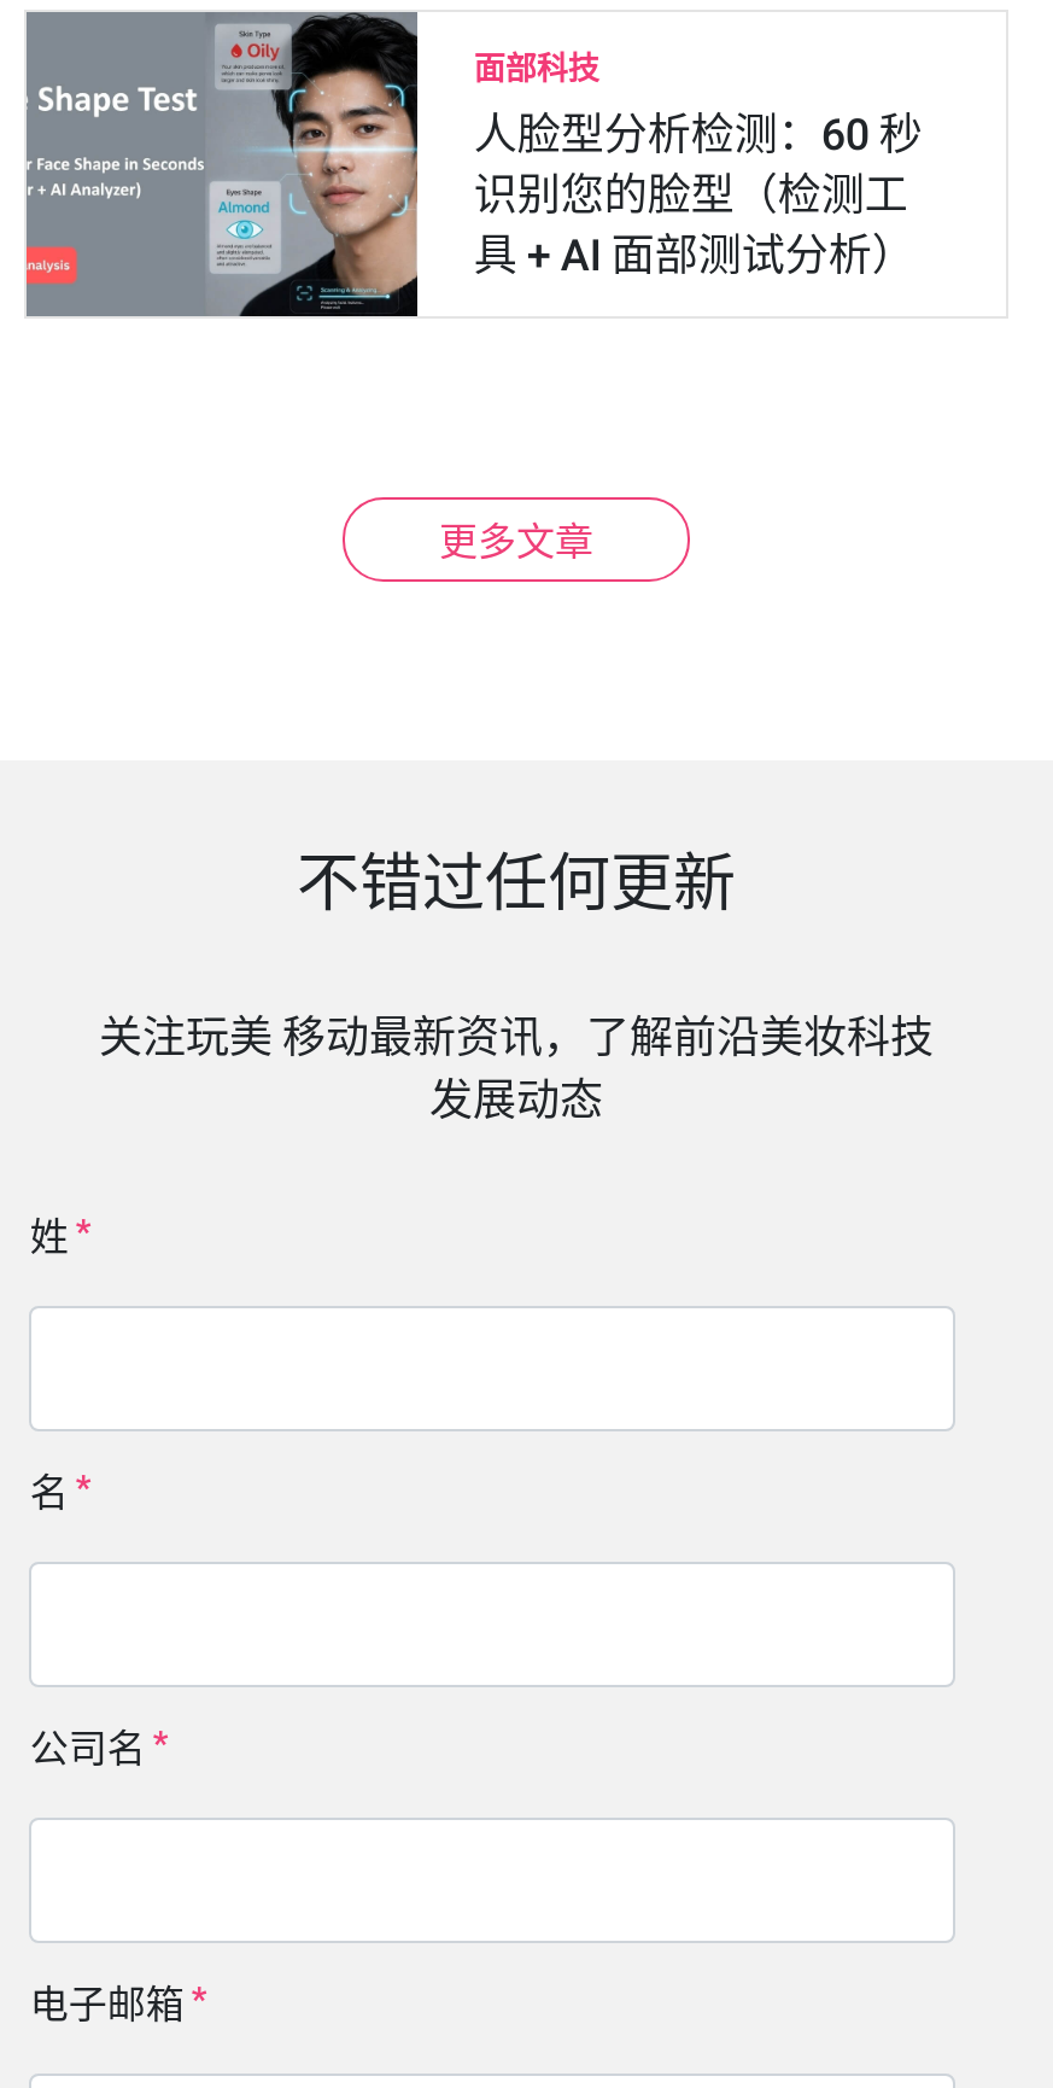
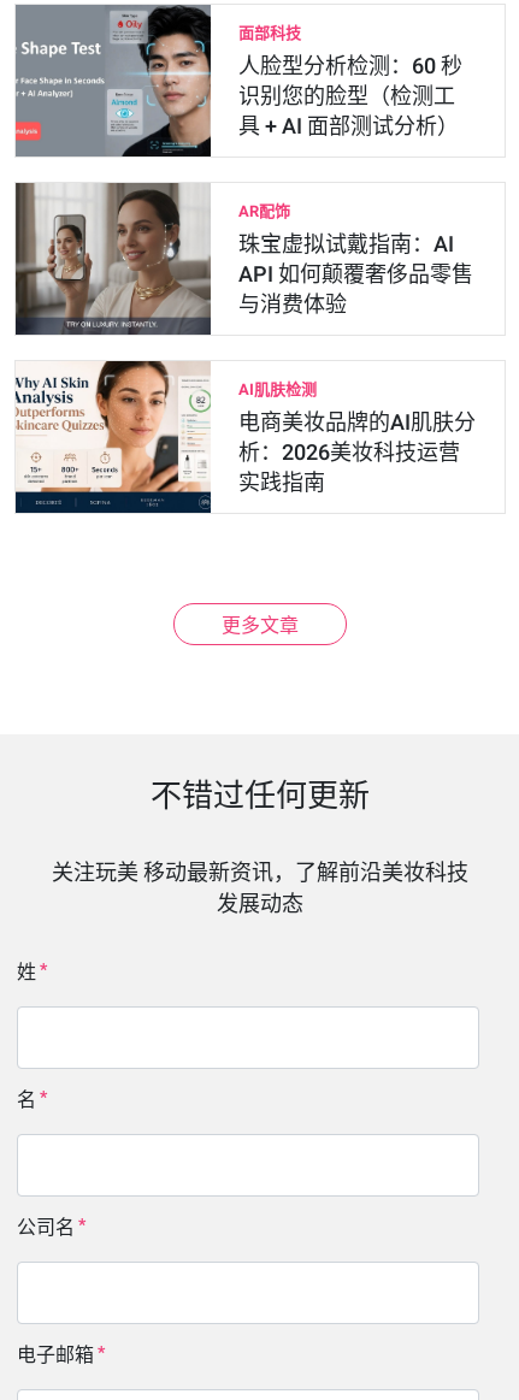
+ [image]
+ AR配饰
+ 珠宝虚拟试戴指南：AI
+ API 如何颠覆奢侈品零售
+ 与消费体验

+ [image]
+ AI肌肤检测
+ 电商美妆品牌的AI肌肤分
+ 析：2026美妆科技运营
+ 实践指南
